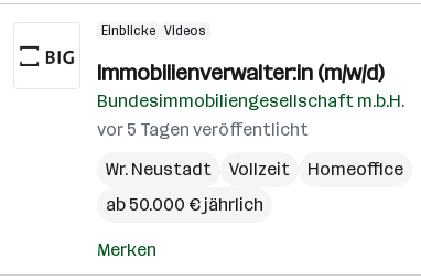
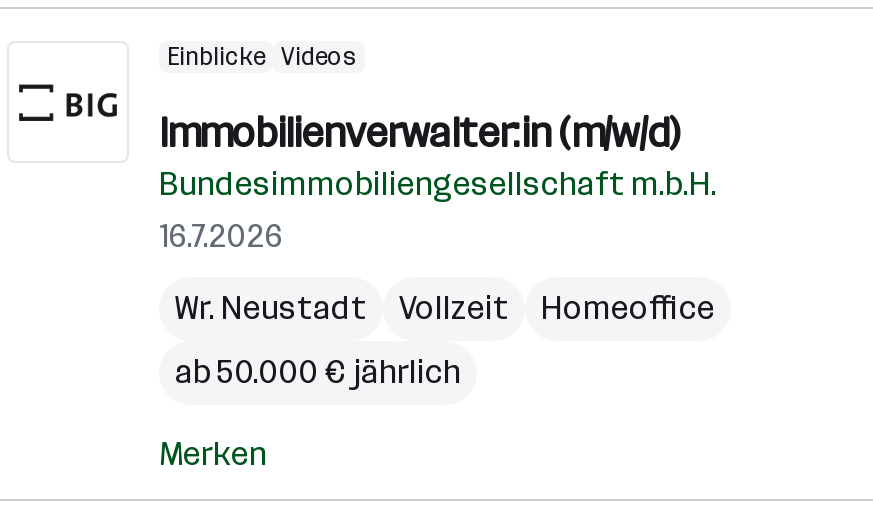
- vor 5 Tagen veröffentlicht
+ 16.7.2026
